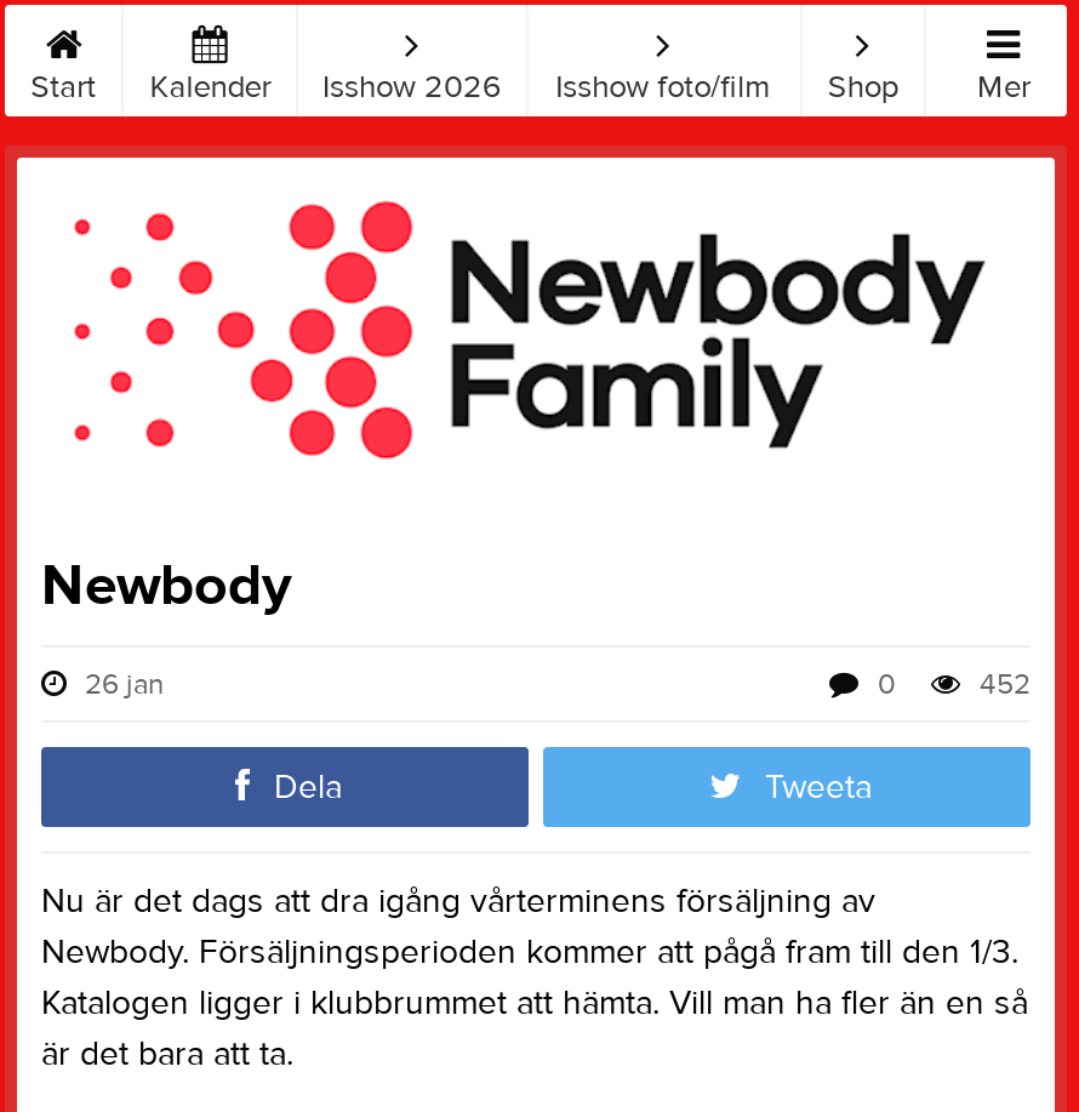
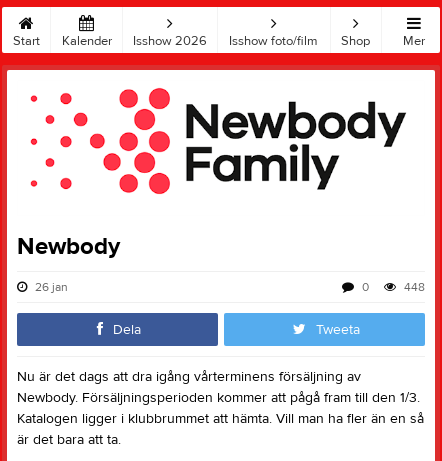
- 0 452
+ 0 448
